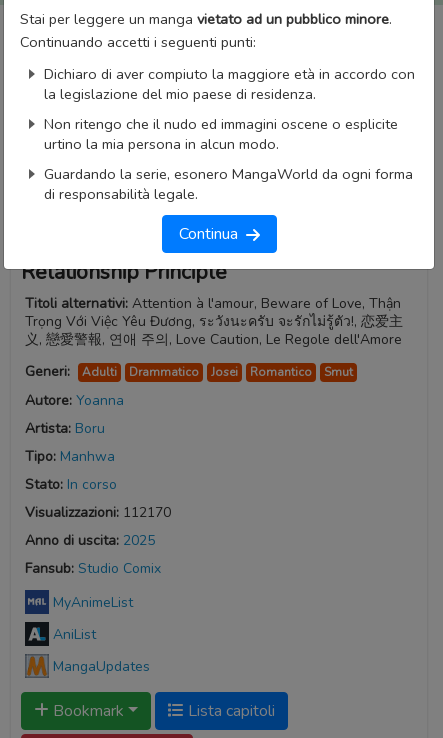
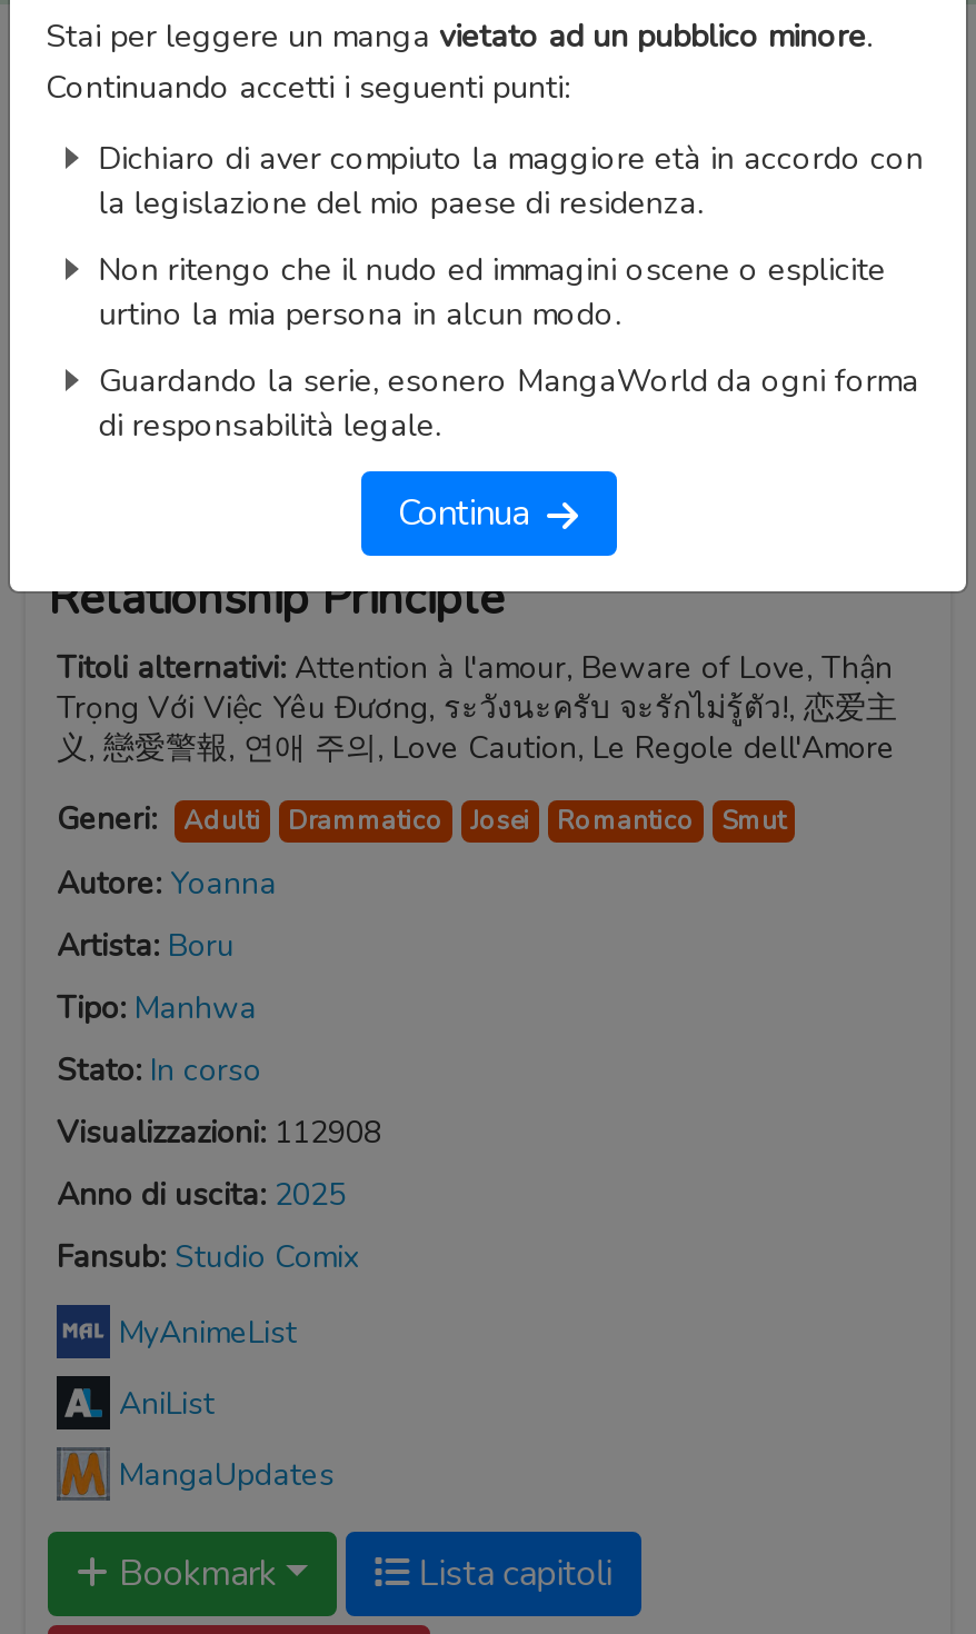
- Visualizzazioni: 112170
+ Visualizzazioni: 112908
